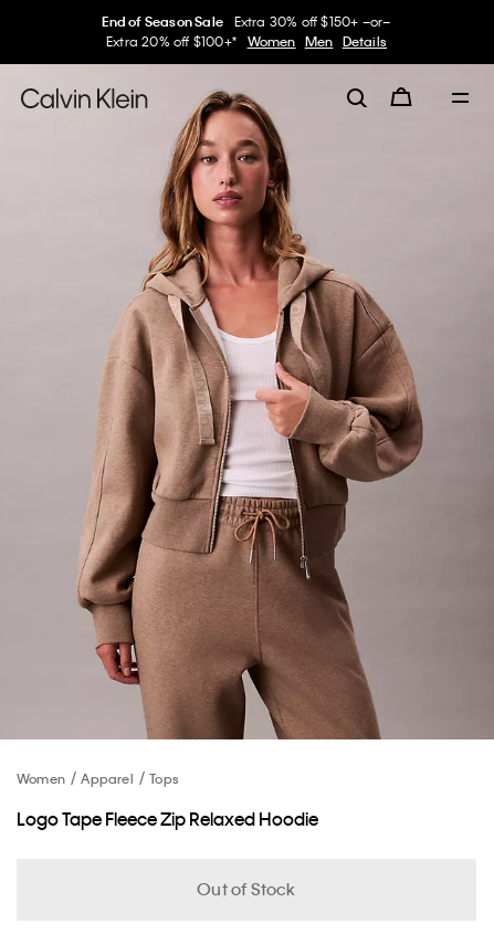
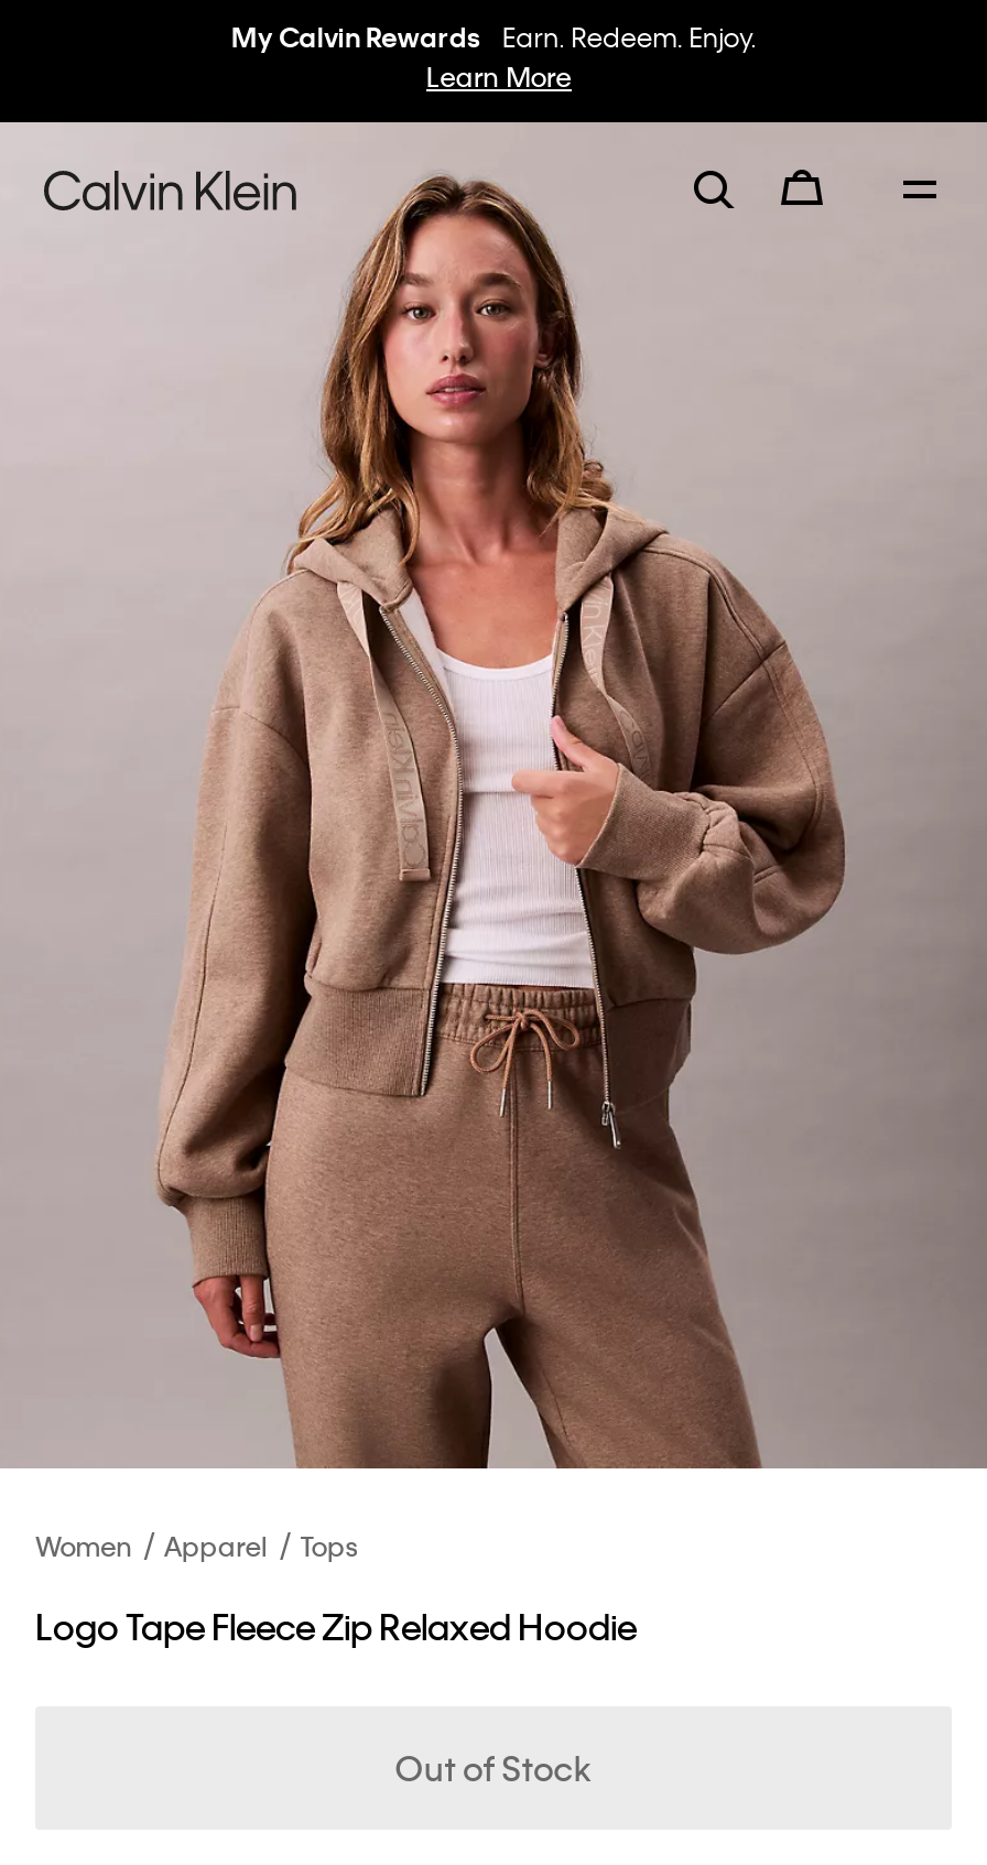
- End of Season Sale Extra 30% off $150+ –or–
- Extra 20% off $100+* Women Men Details
+ My Calvin RewardsEarn. Redeem. Enjoy.
+ Learn More
